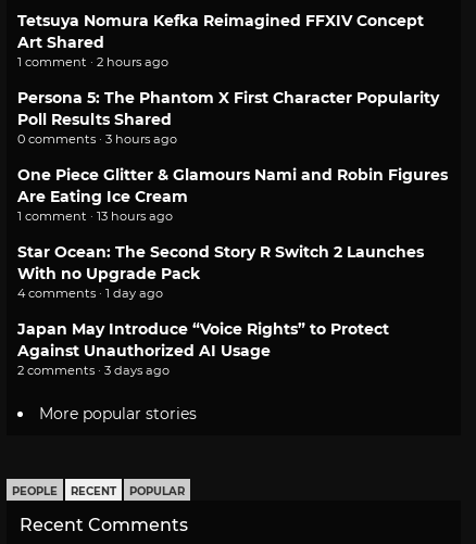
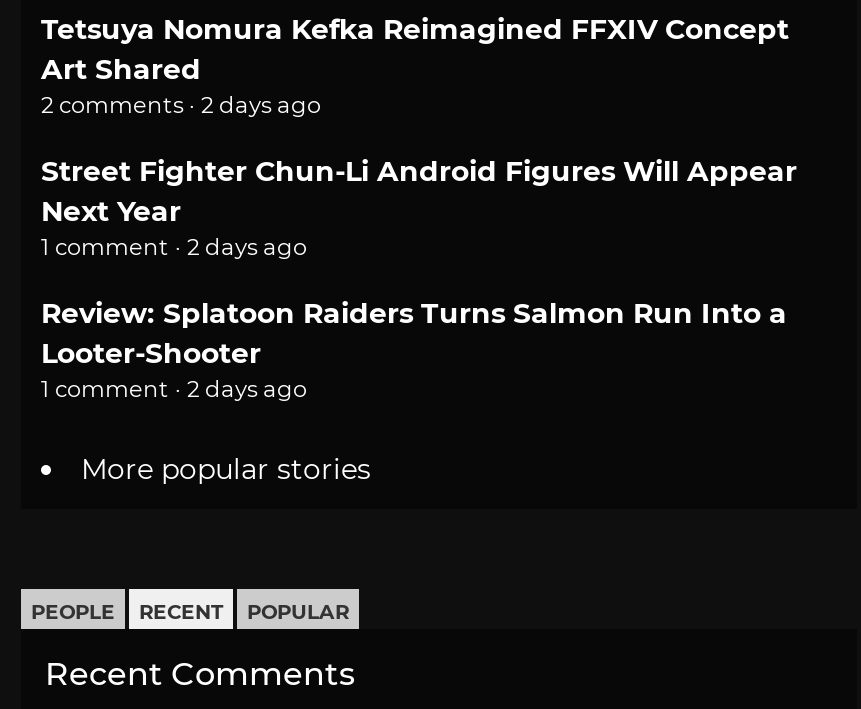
- 1 comment · 2 hours ago
- Persona 5: The Phantom X First Character Popularity
- Poll Results Shared
- 0 comments · 3 hours ago
- One Piece Glitter & Glamours Nami and Robin Figures
- Are Eating Ice Cream
- 1 comment · 13 hours ago
- Star Ocean: The Second Story R Switch 2 Launches
- With no Upgrade Pack
- 4 comments · 1 day ago
- Japan May Introduce “Voice Rights” to Protect
- Against Unauthorized AI Usage
- 2 comments · 3 days ago
+ 2 comments · 2 days ago
+ Street Fighter Chun-Li Android Figures Will Appear
+ Next Year
+ 1 comment · 2 days ago
+ Review: Splatoon Raiders Turns Salmon Run Into a
+ Looter-Shooter
+ 1 comment · 2 days ago
